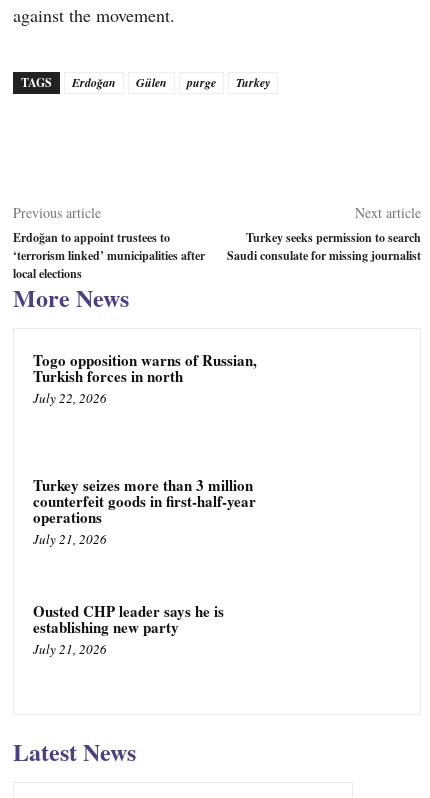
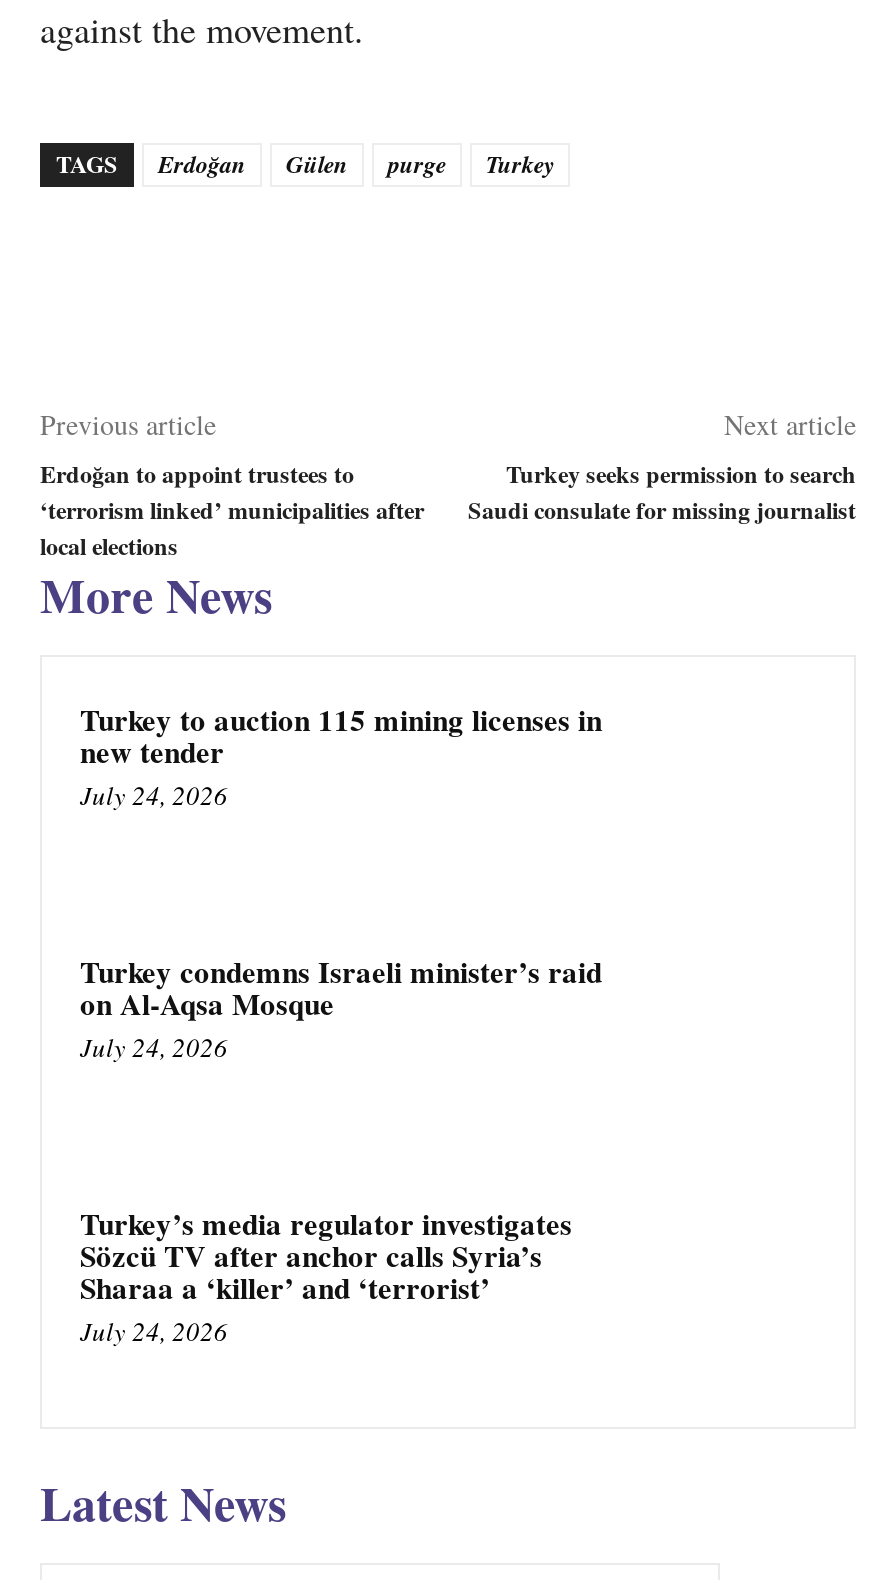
- Togo opposition warns of Russian,
- Turkish forces in north
- July 22, 2026
+ Turkey to auction 115 mining licenses in
+ new tender
+ July 24, 2026

- Turkey seizes more than 3 million
- counterfeit goods in first-half-year
- operations
- July 21, 2026
+ Turkey condemns Israeli minister’s raid
+ on Al-Aqsa Mosque
+ July 24, 2026

- Ousted CHP leader says he is
- establishing new party
- July 21, 2026
+ Turkey’s media regulator investigates
+ Sözcü TV after anchor calls Syria’s
+ Sharaa a ‘killer’ and ‘terrorist’
+ July 24, 2026
